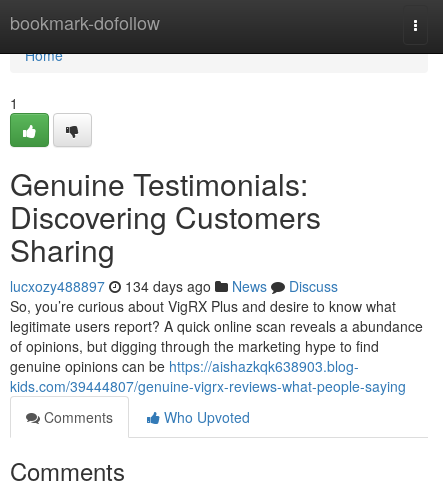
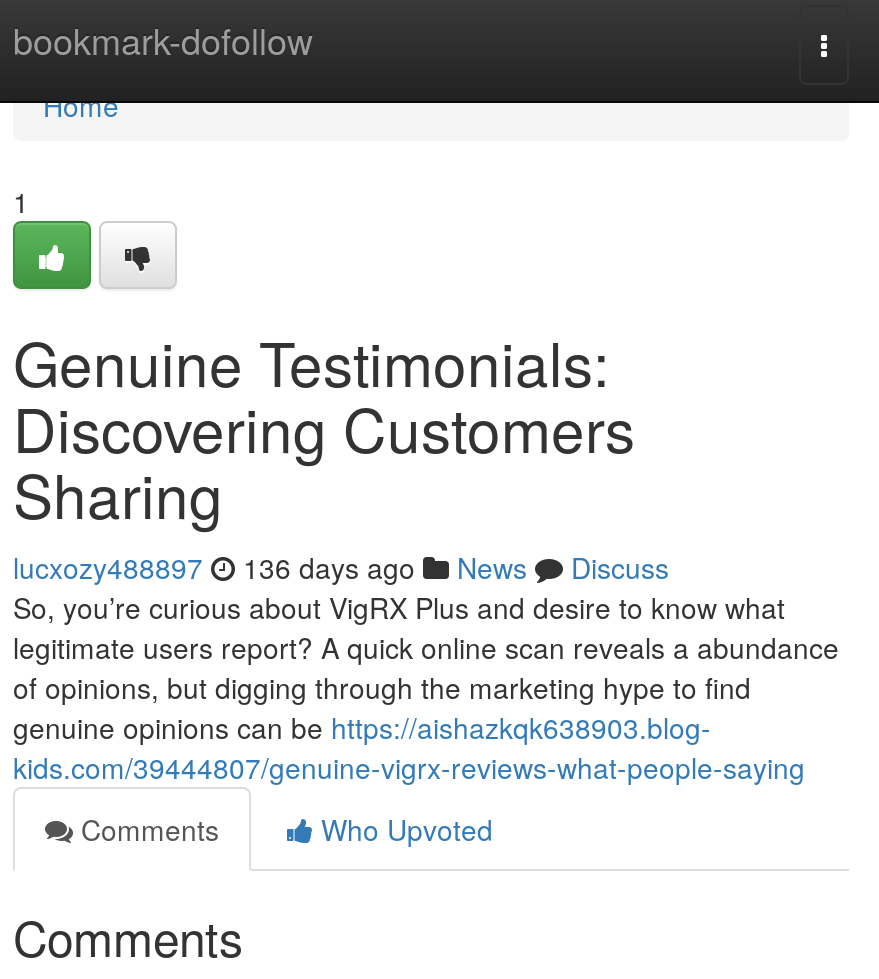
- lucxozy488897 134 days ago News Discuss
+ lucxozy488897 136 days ago News Discuss
